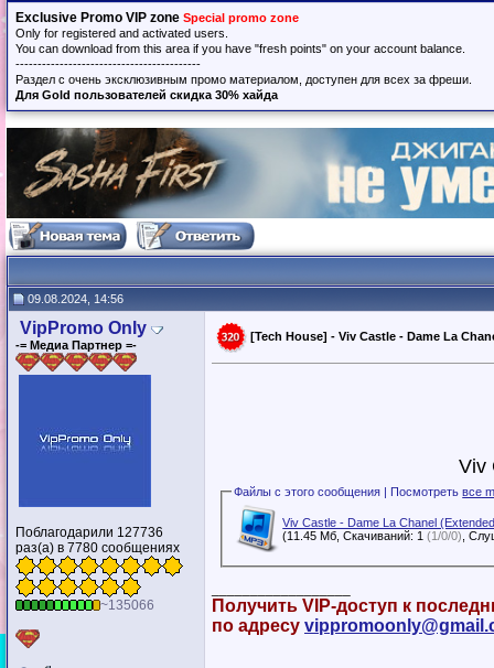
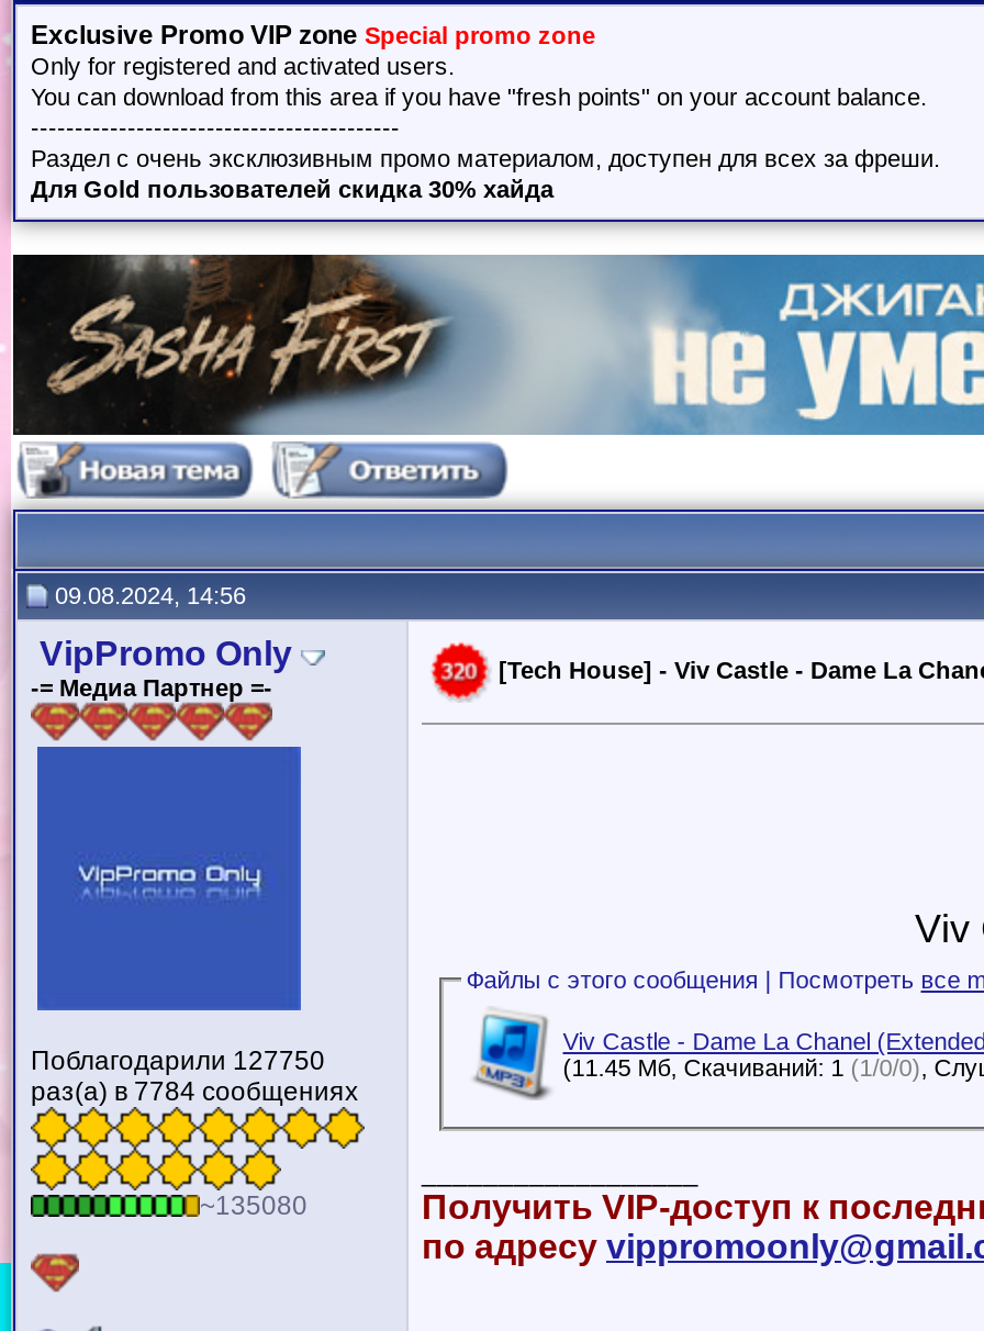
- Поблагодарили 127736
+ Поблагодарили 127750

- раз(а) в 7780 сообщениях
+ раз(а) в 7784 сообщениях

- ~135066
+ ~135080
